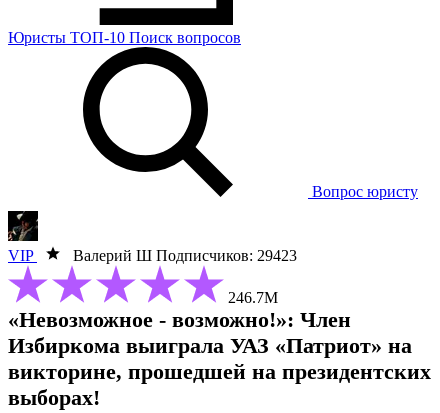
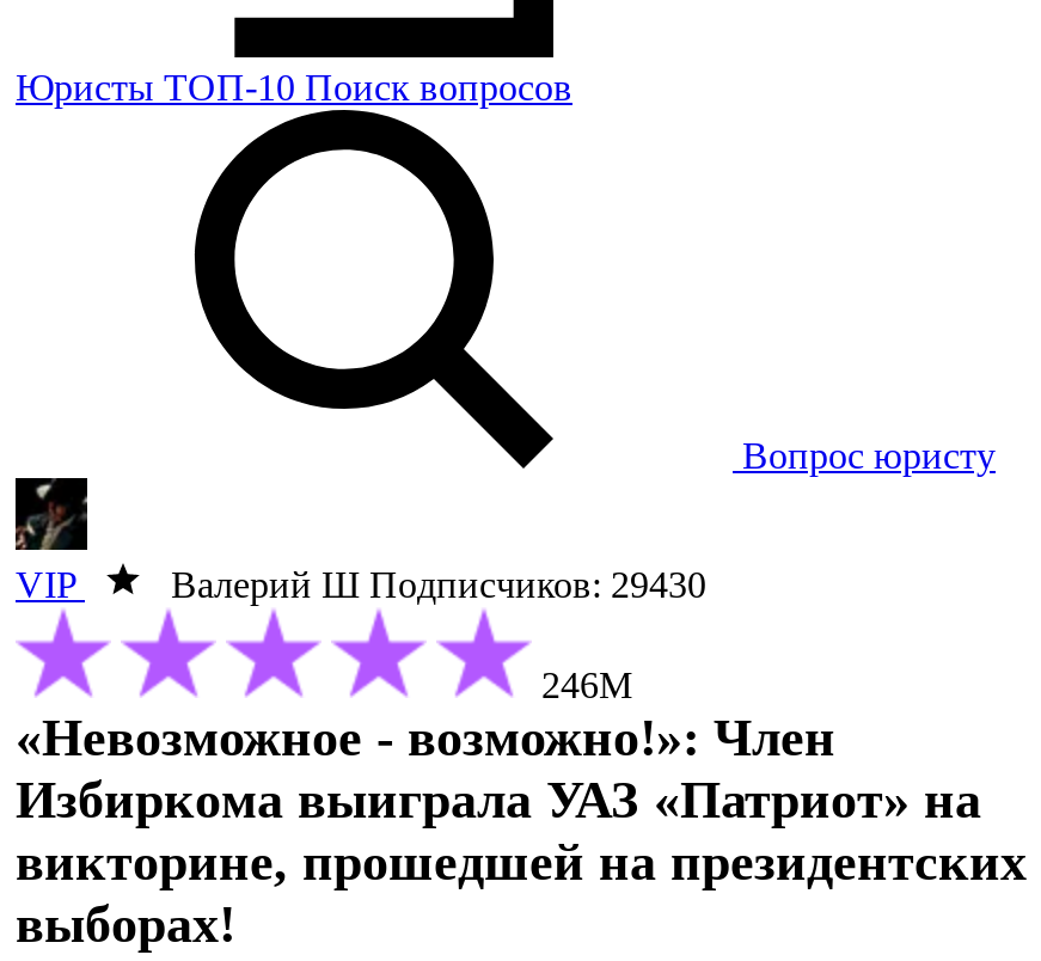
- Валерий Ш Подписчиков: 29423
+ Валерий Ш Подписчиков: 29430

- 246.7М
+ 246М
